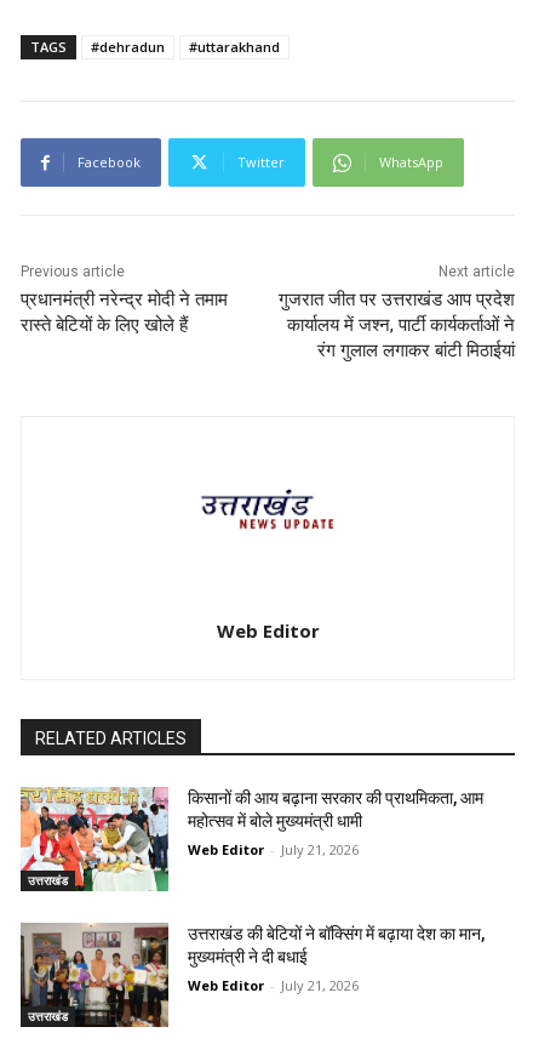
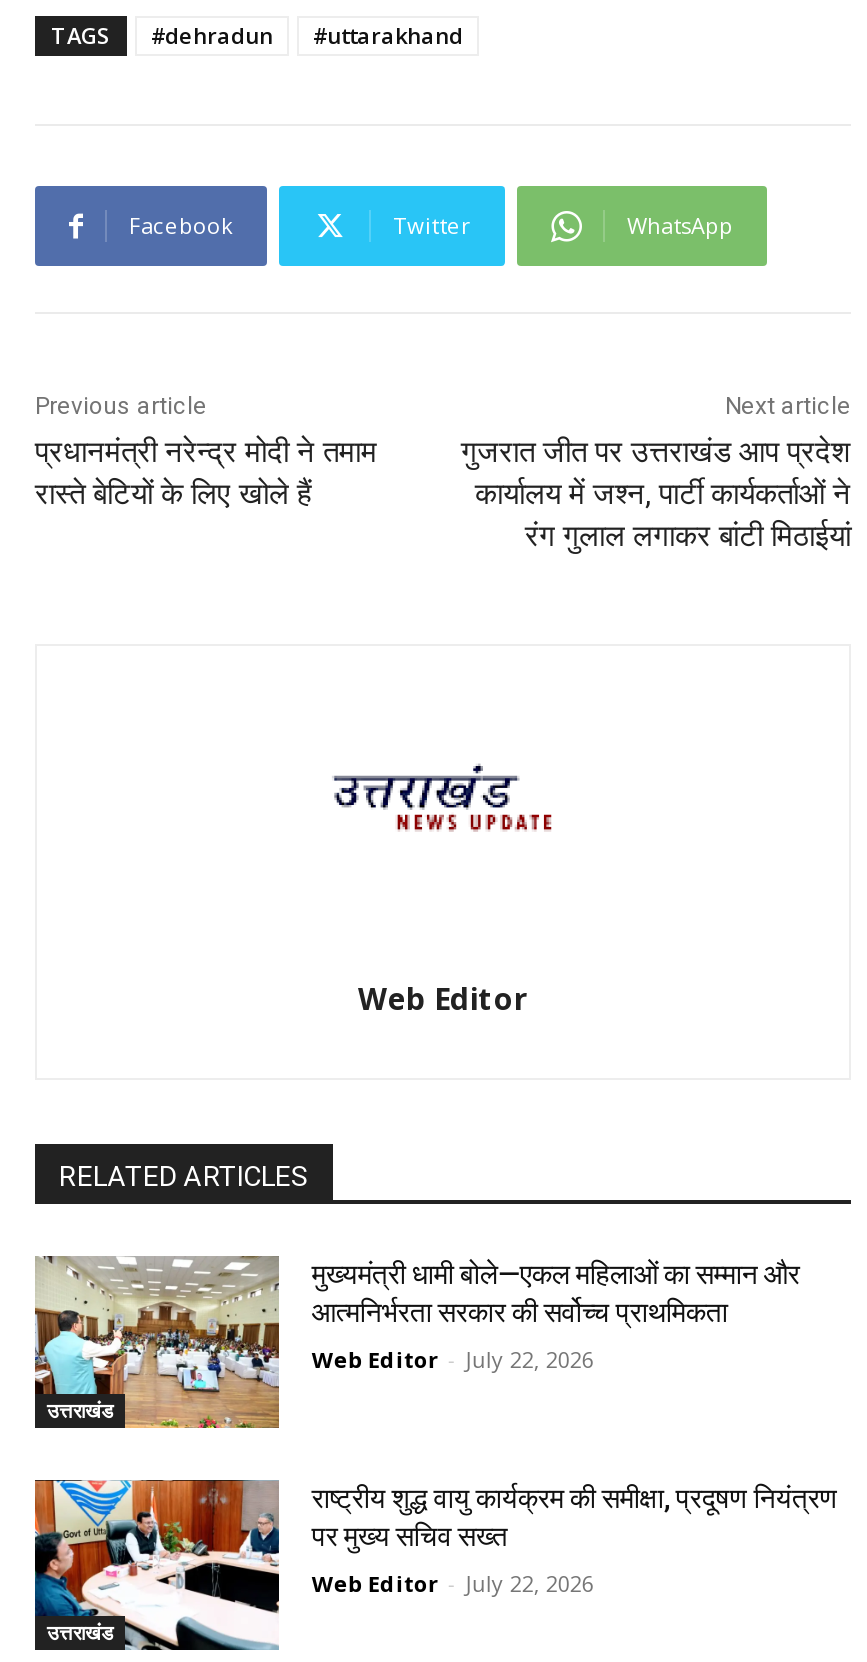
- [image]
- किसानों की आय बढ़ाना सरकार की प्राथमिकता, आम
- महोत्सव में बोले मुख्यमंत्री धामी
+ [image]
+ मुख्यमंत्री धामी बोले—एकल महिलाओं का सम्मान और
+ आत्मनिर्भरता सरकार की सर्वोच्च प्राथमिकता

- Web Editor - July 21, 2026
+ Web Editor - July 22, 2026

- [image]
- उत्तराखंड की बेटियों ने बॉक्सिंग में बढ़ाया देश का मान,
- मुख्यमंत्री ने दी बधाई
+ [image]
+ राष्ट्रीय शुद्ध वायु कार्यक्रम की समीक्षा, प्रदूषण नियंत्रण
+ पर मुख्य सचिव सख्त

- Web Editor - July 21, 2026
+ Web Editor - July 22, 2026
